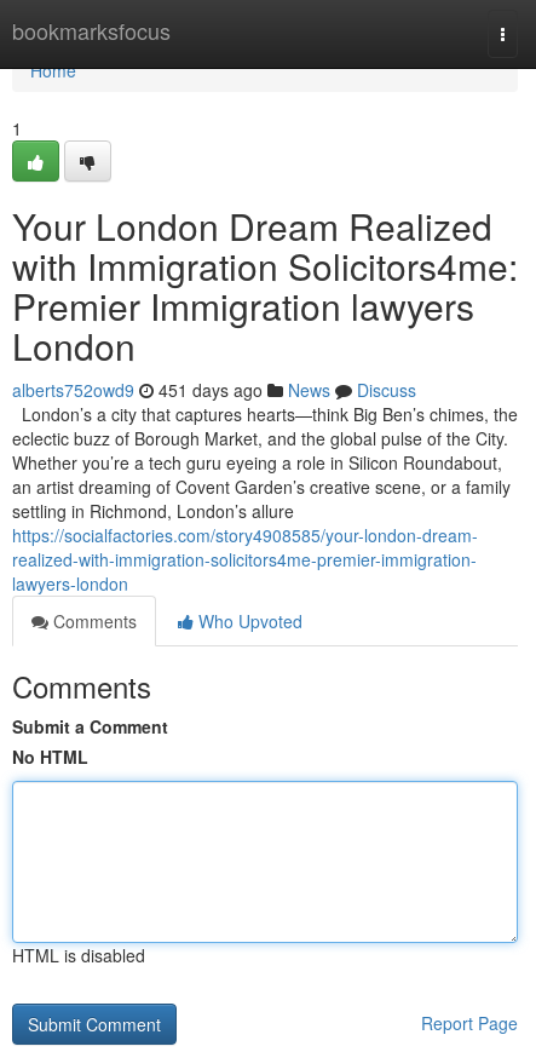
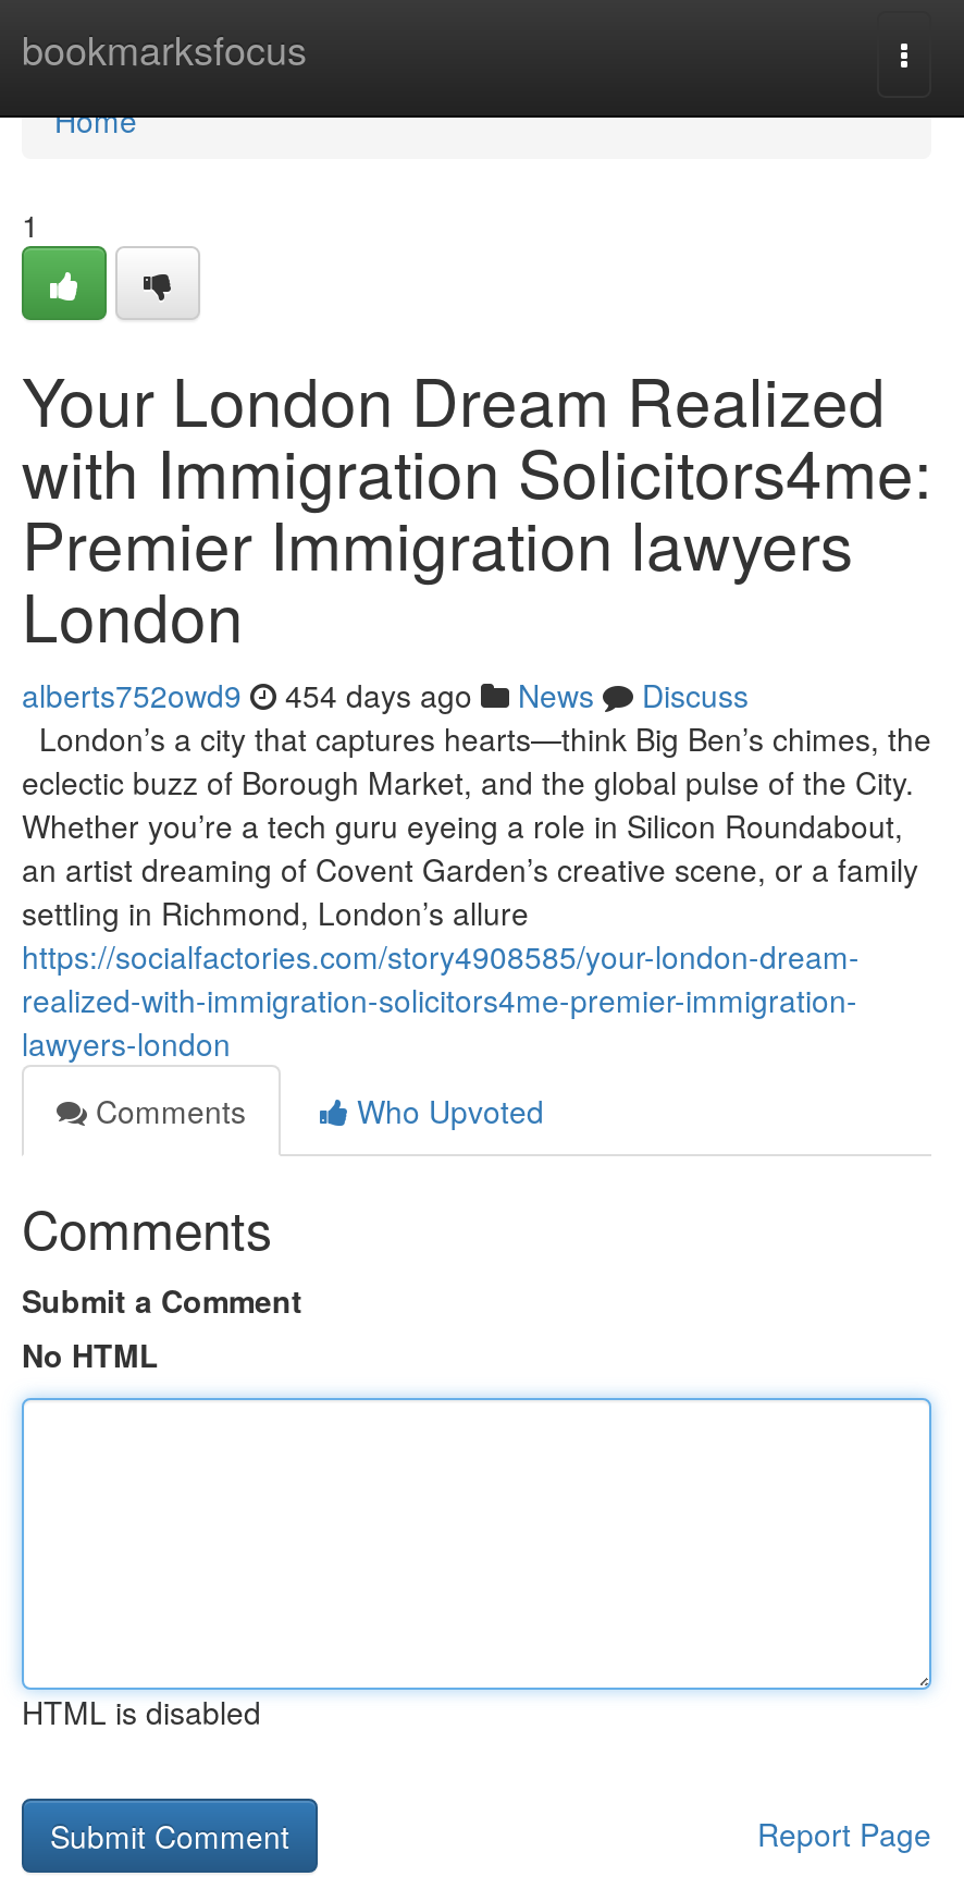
- alberts752owd9 451 days ago News Discuss
+ alberts752owd9 454 days ago News Discuss
